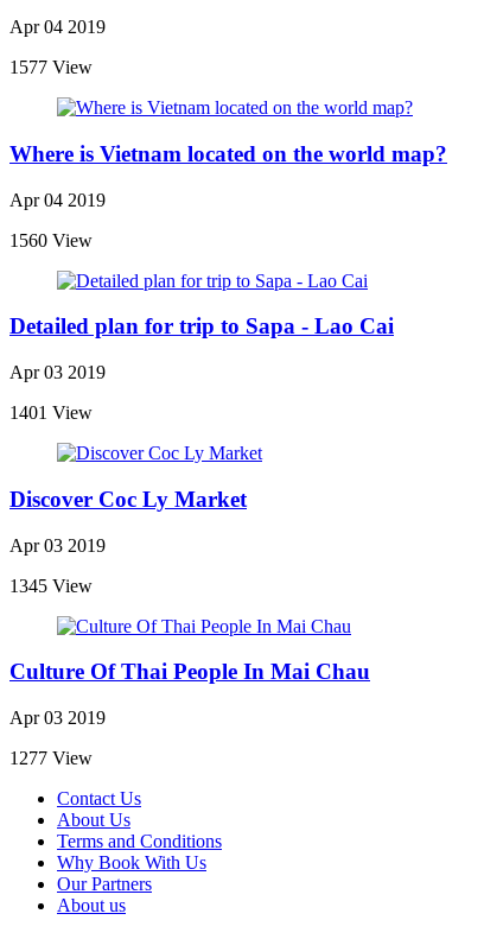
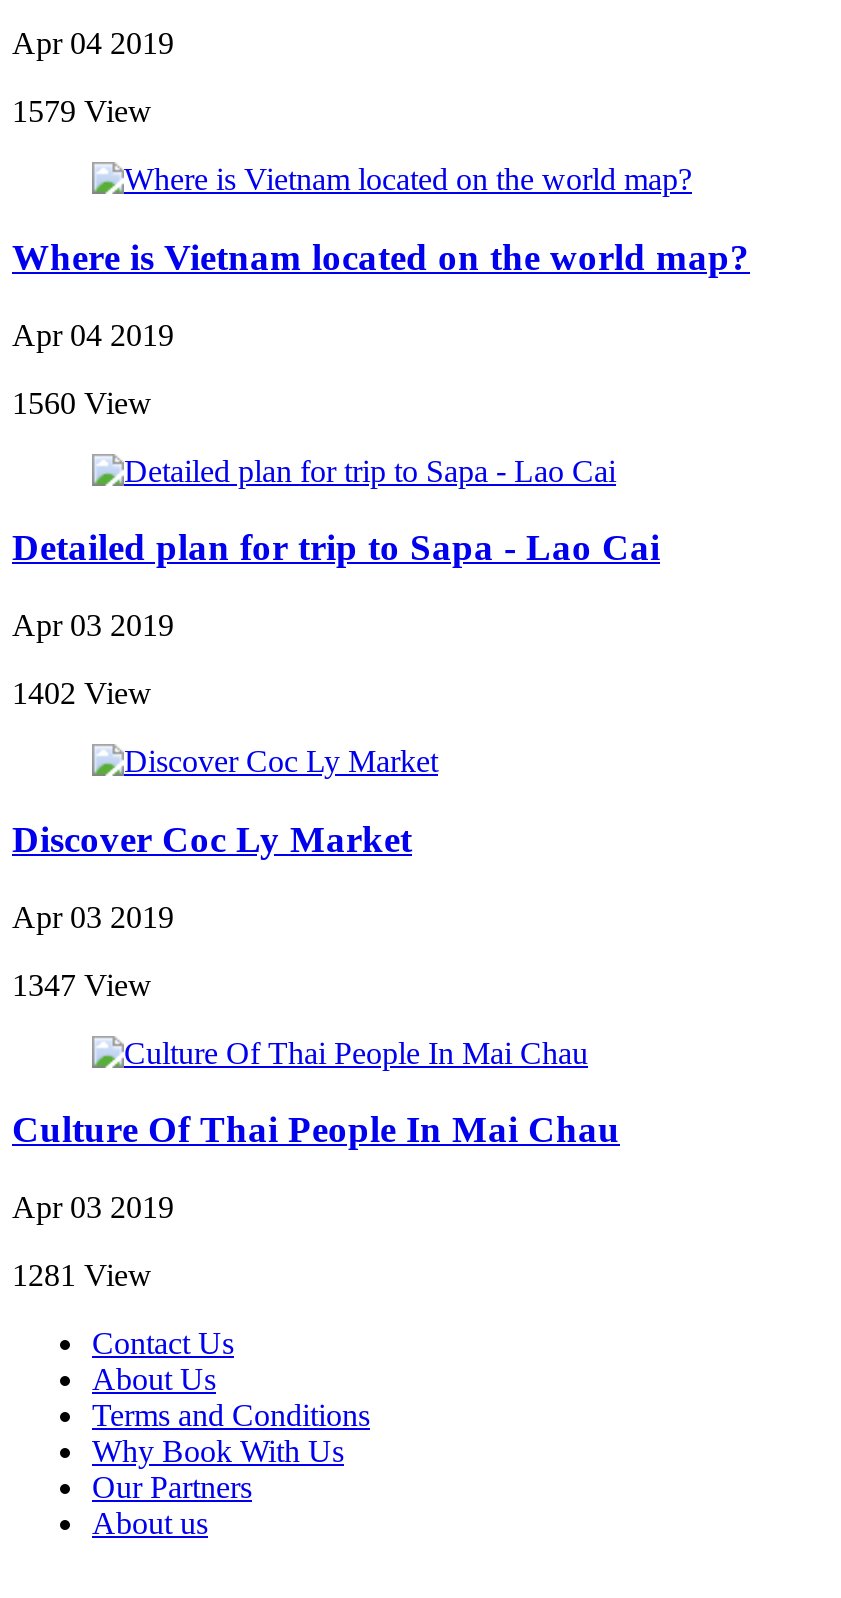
- 1577 View
+ 1579 View

- 1401 View
+ 1402 View

- 1345 View
+ 1347 View

- 1277 View
+ 1281 View
